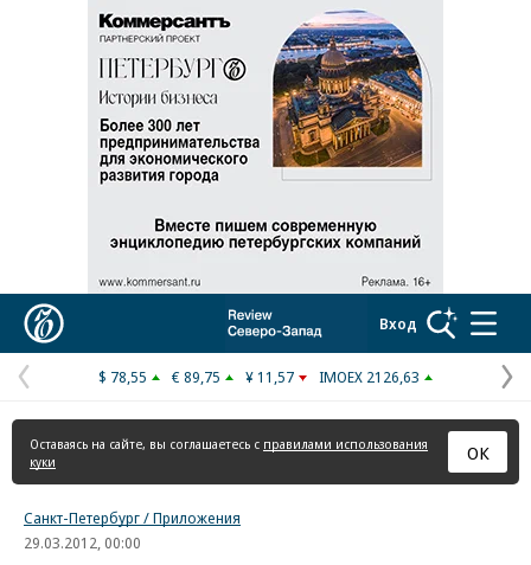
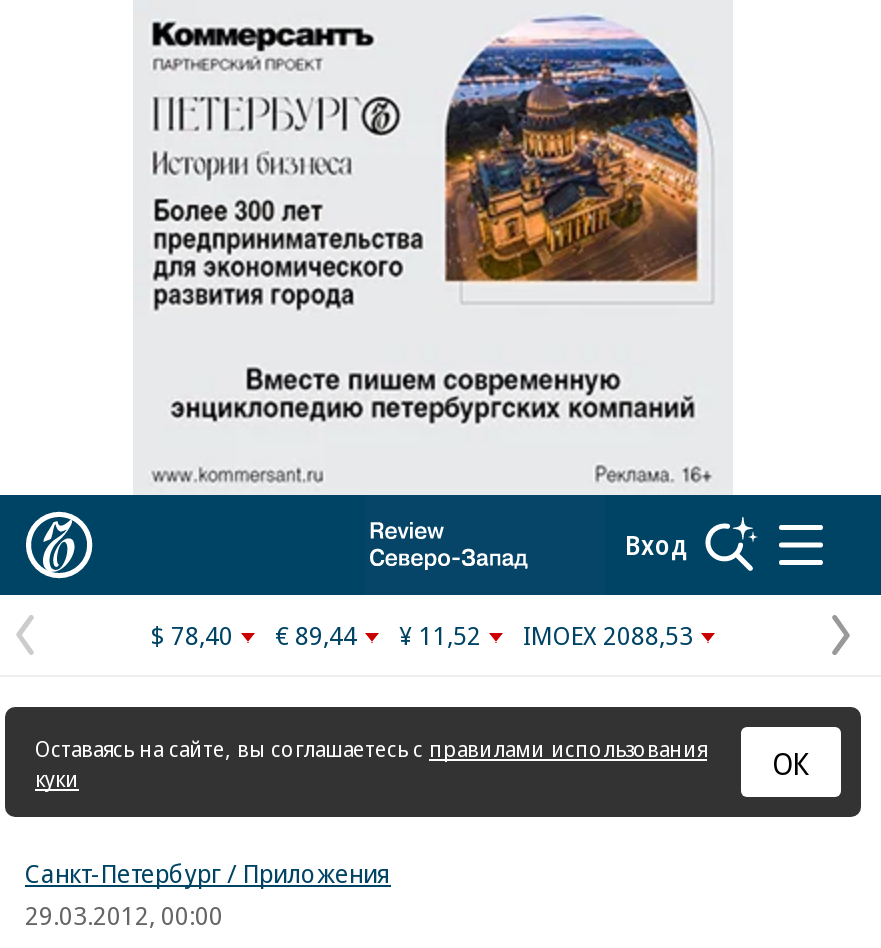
- $ 78,55
+ $ 78,40

- € 89,75
+ € 89,44

- ¥ 11,57
+ ¥ 11,52

- IMOEX 2126,63
+ IMOEX 2088,53
